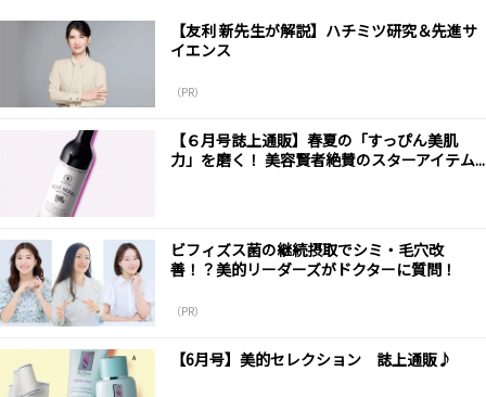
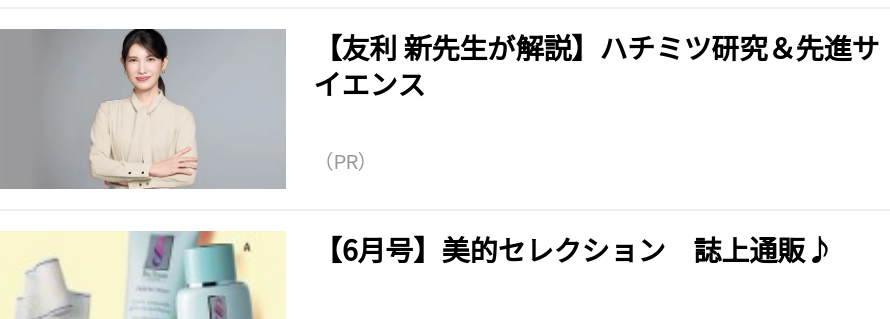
- [image]

- 【６月号誌上通販】春夏の「すっぴん美肌
- 力」を磨く！ 美容賢者絶賛のスターアイテム...

- [image]
- ビフィズス菌の継続摂取でシミ・毛穴改
- 善！？美的リーダーズがドクターに質問！
- （PR）
